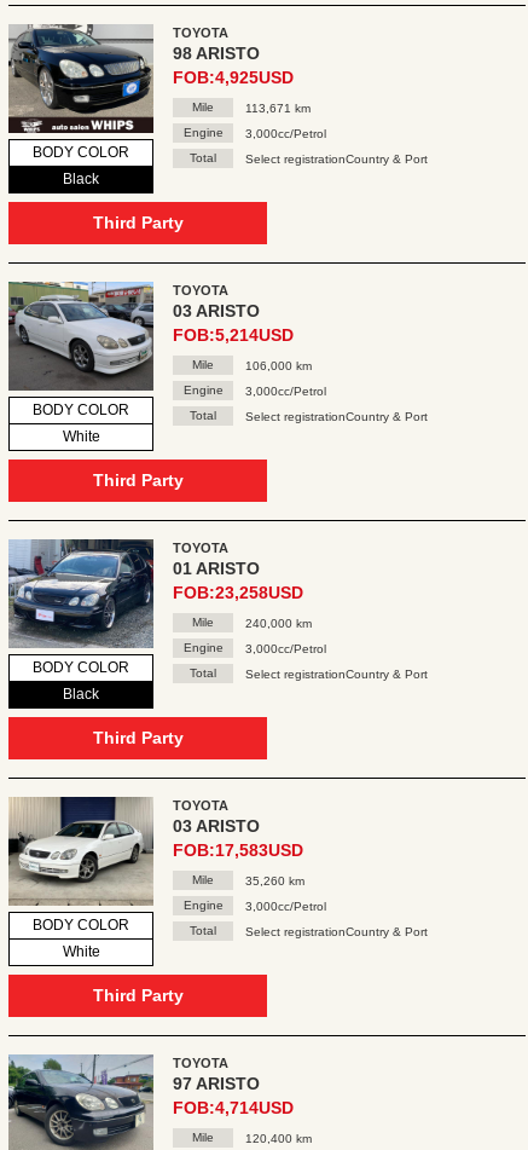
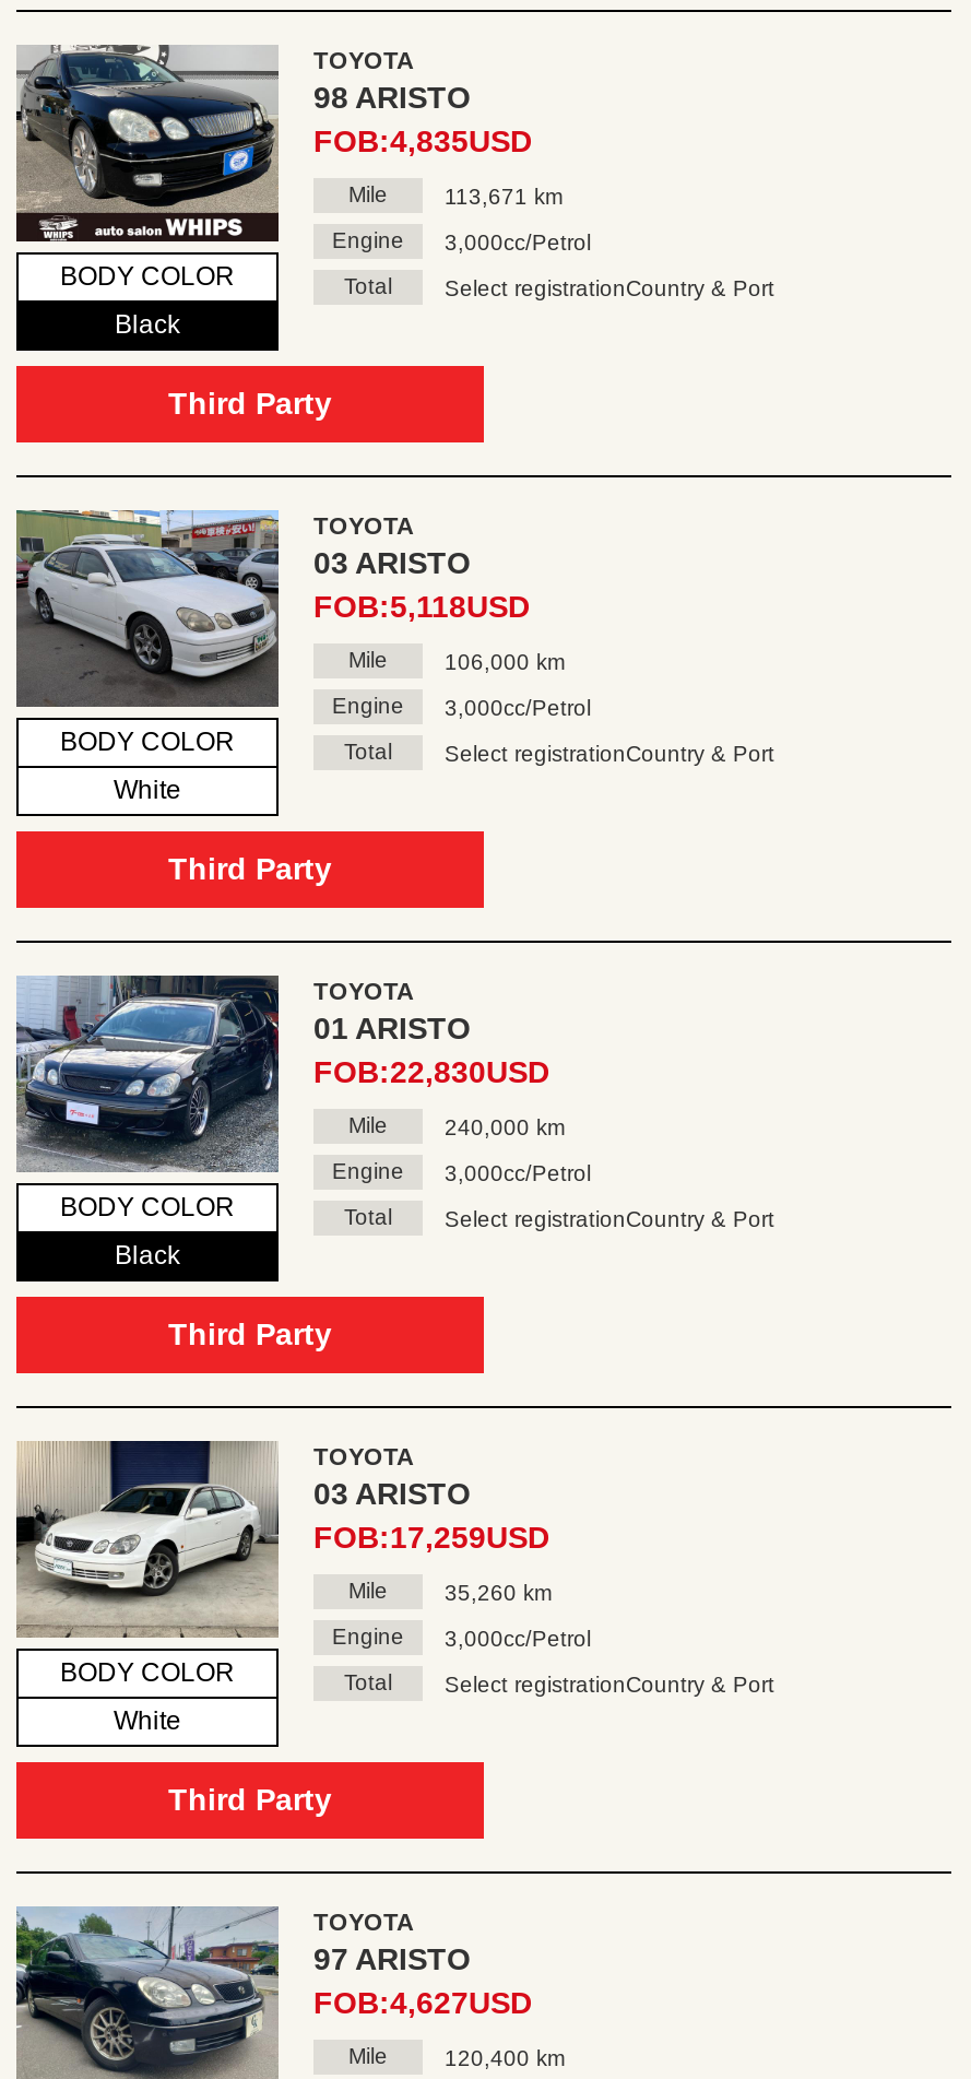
- FOB:4,925USD
+ FOB:4,835USD

- FOB:5,214USD
+ FOB:5,118USD

- FOB:23,258USD
+ FOB:22,830USD

- FOB:17,583USD
+ FOB:17,259USD

- FOB:4,714USD
+ FOB:4,627USD
